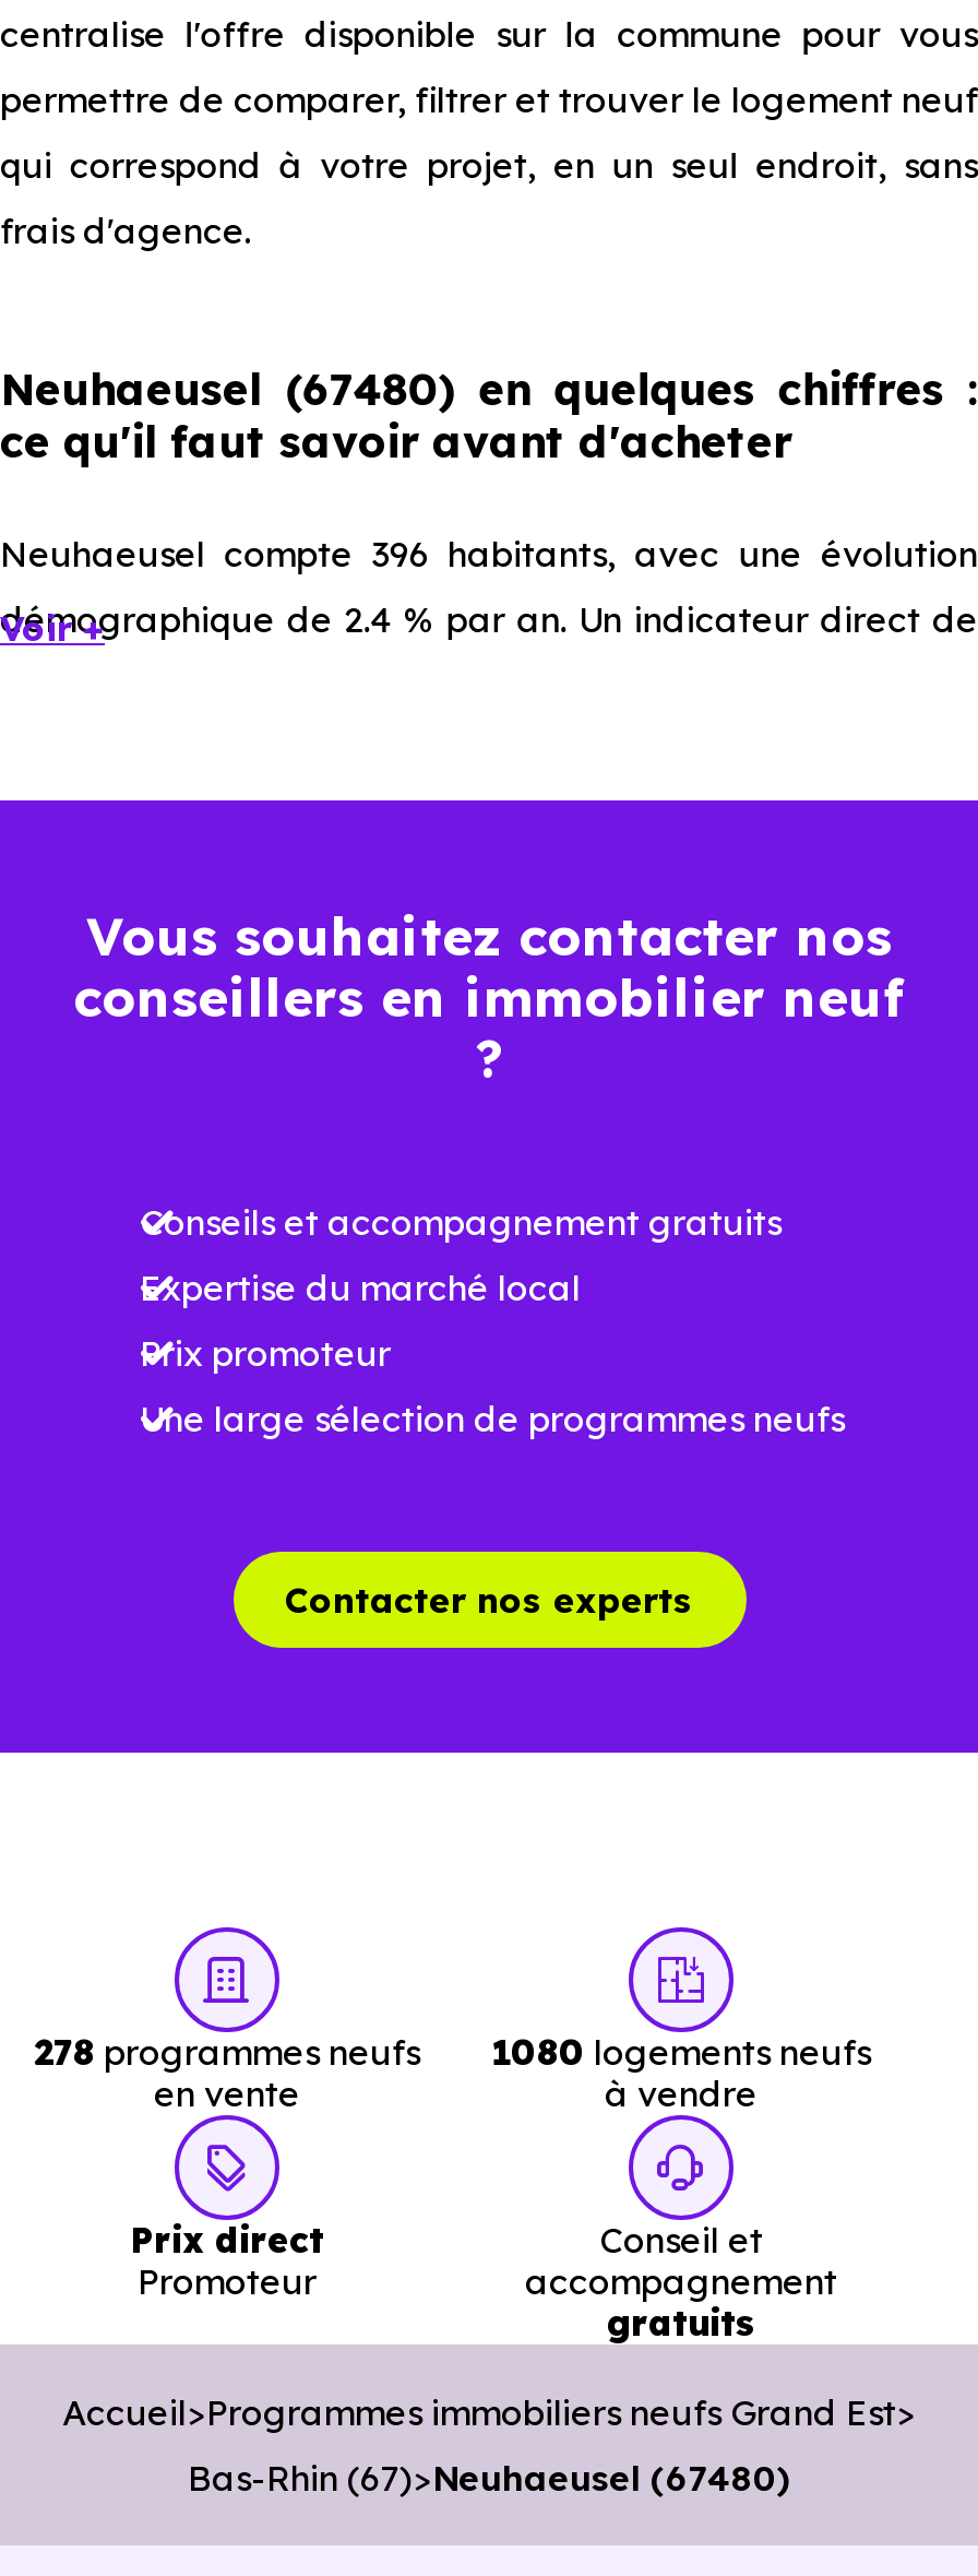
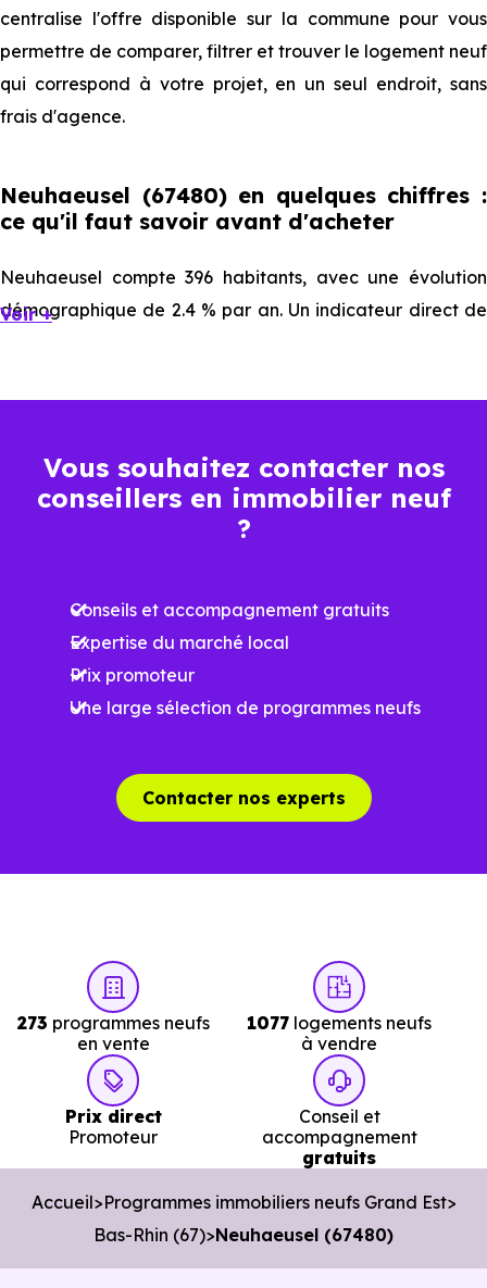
- 278 programmes neufs
+ 273 programmes neufs

- 1080 logements neufs
+ 1077 logements neufs
